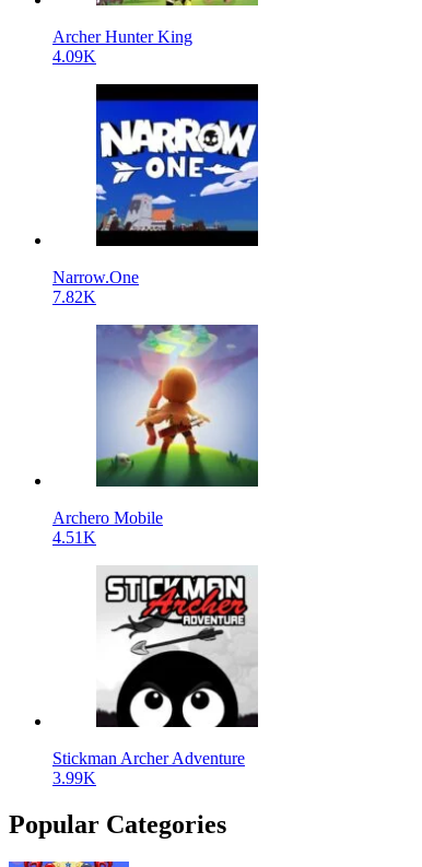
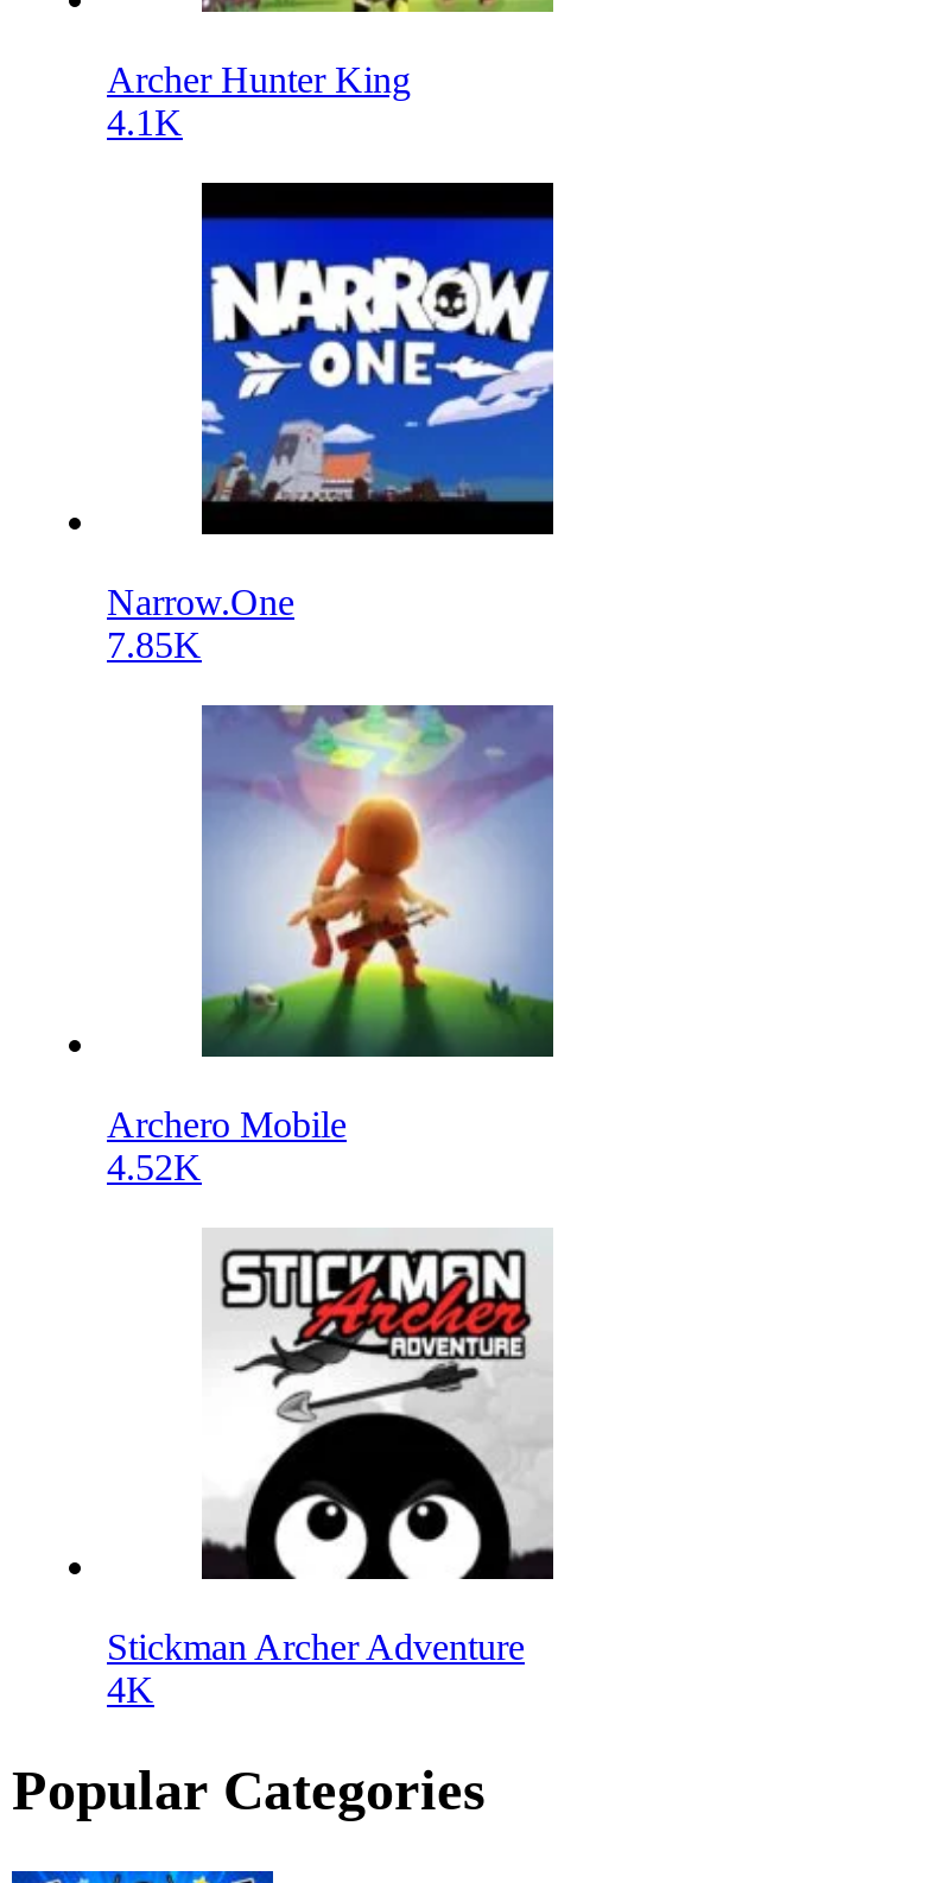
- 4.09K
+ 4.1K

- 7.82K
+ 7.85K

- 4.51K
+ 4.52K

- 3.99K
+ 4K
